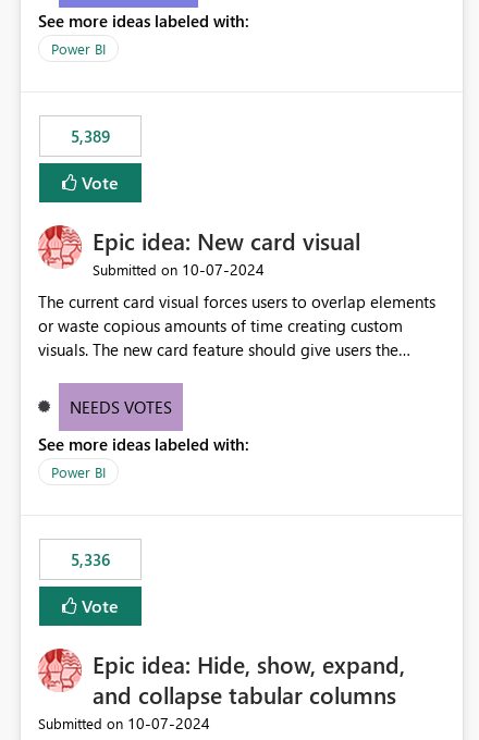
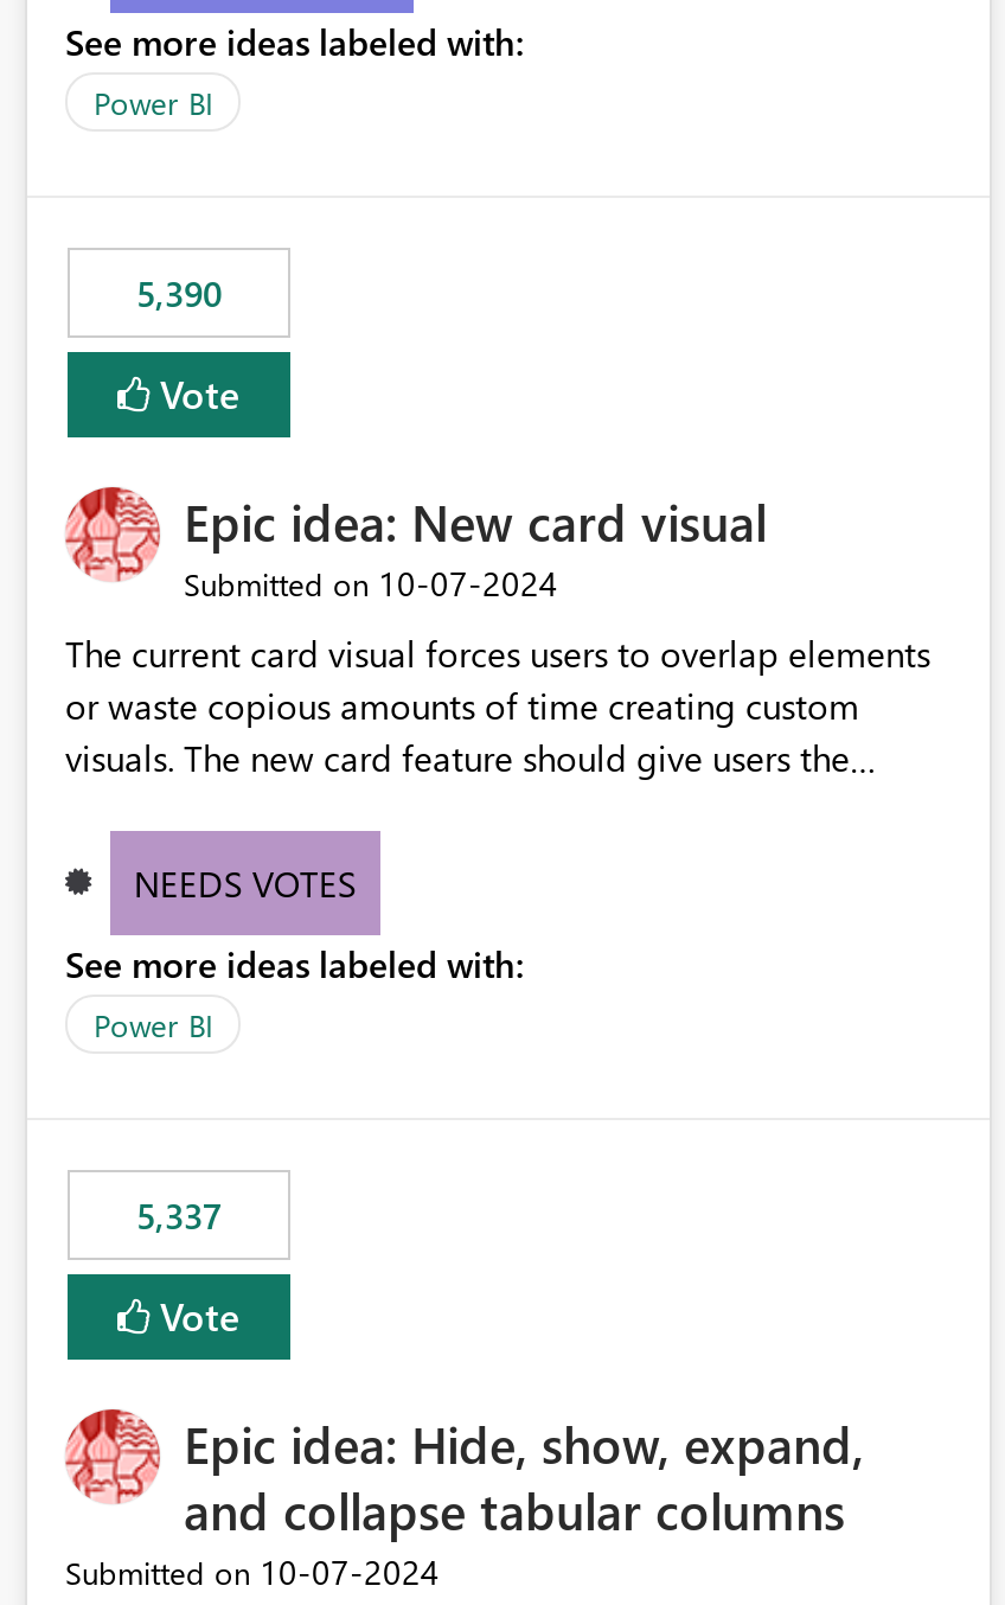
- 5,389
+ 5,390

- 5,336
+ 5,337
